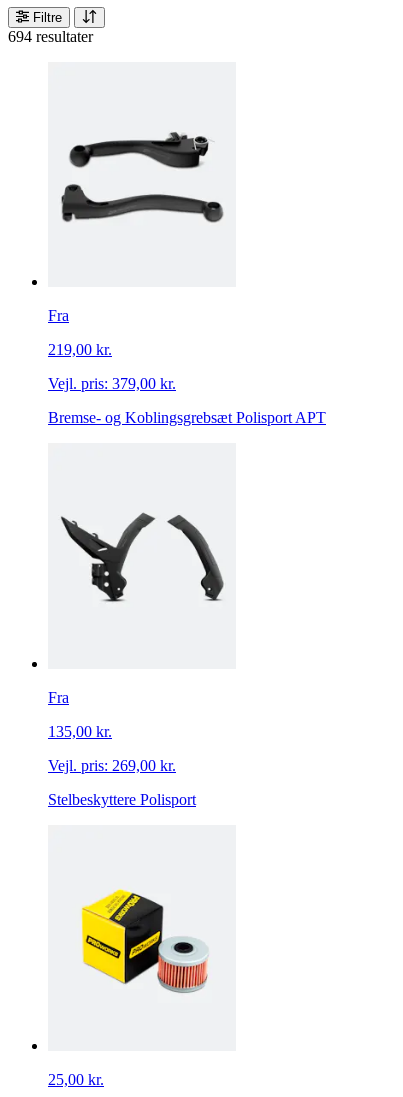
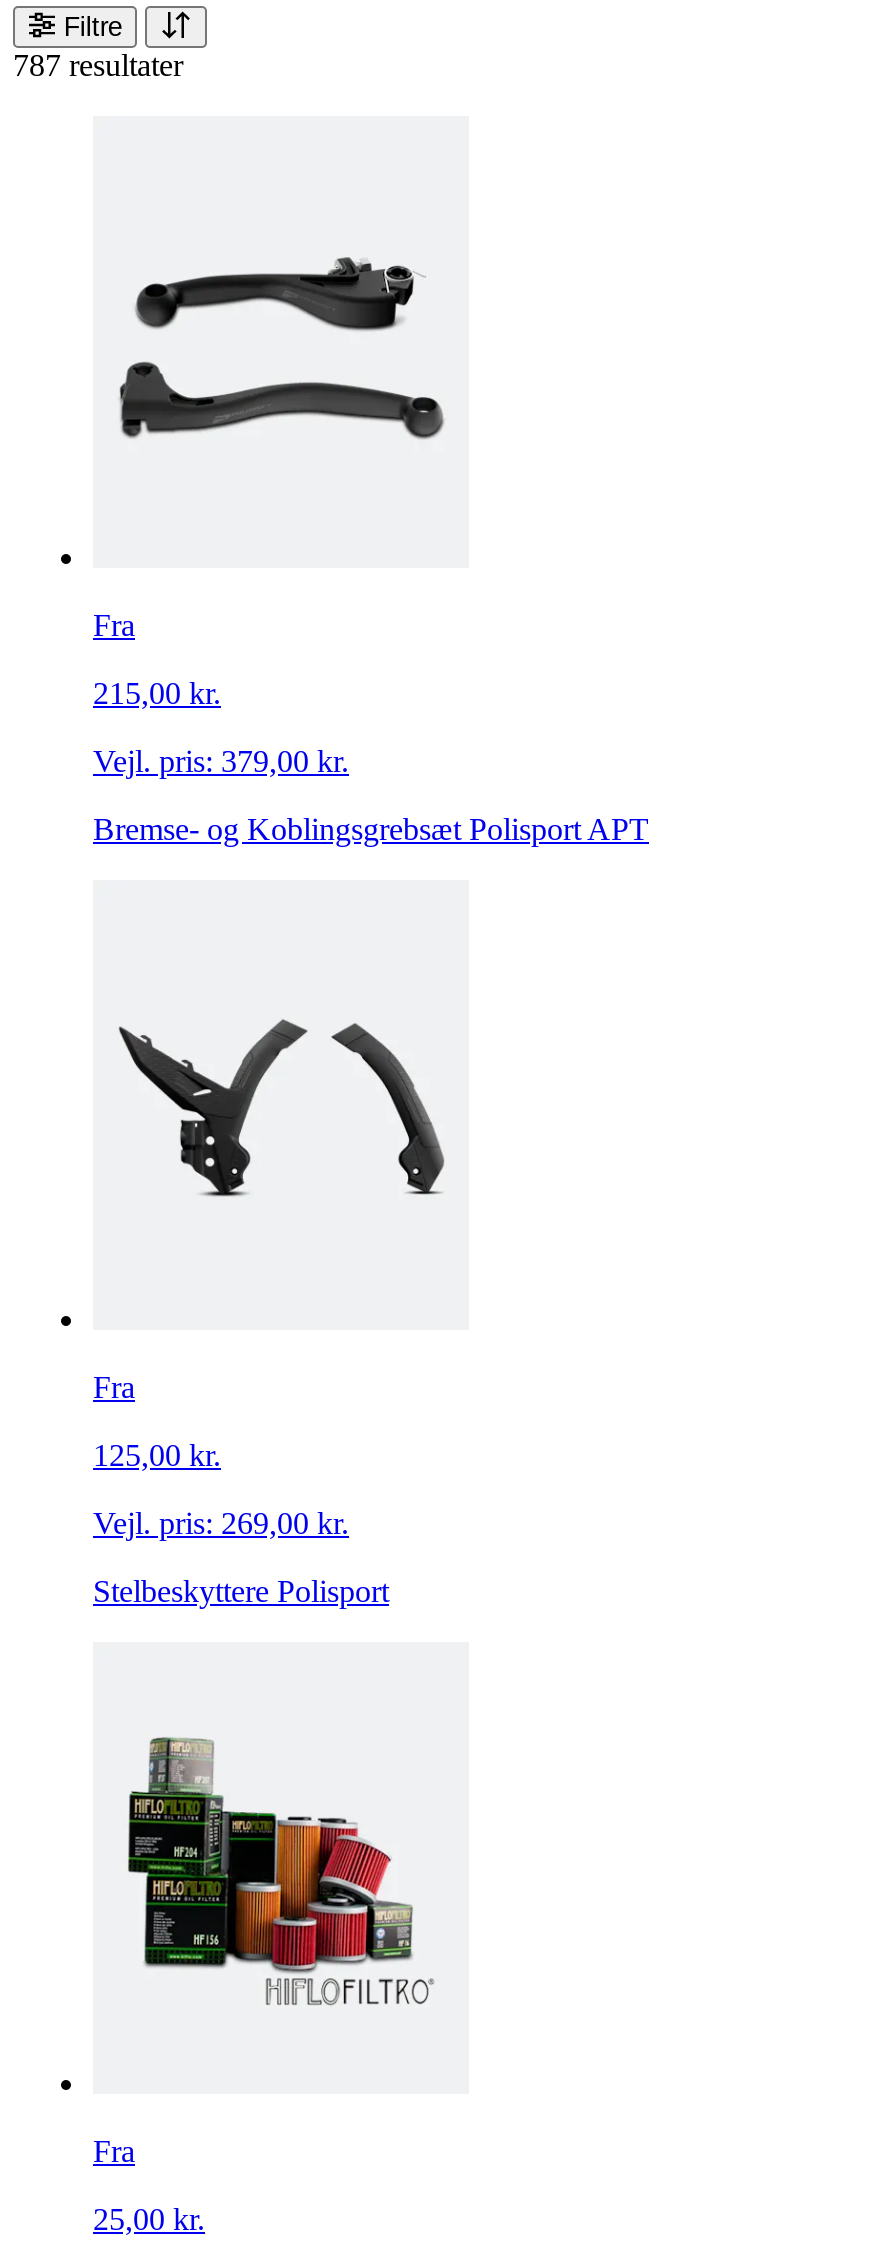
- 694 resultater
+ 787 resultater

- 219,00 kr.
+ 215,00 kr.

- 135,00 kr.
+ 125,00 kr.

+ Fra

- [image]
+ [image]
